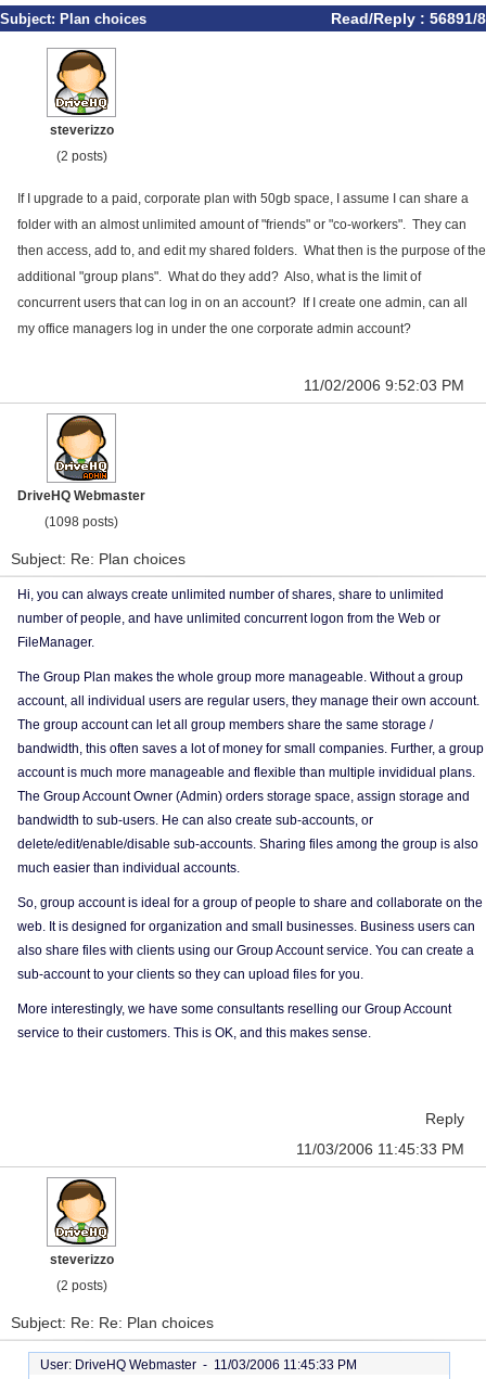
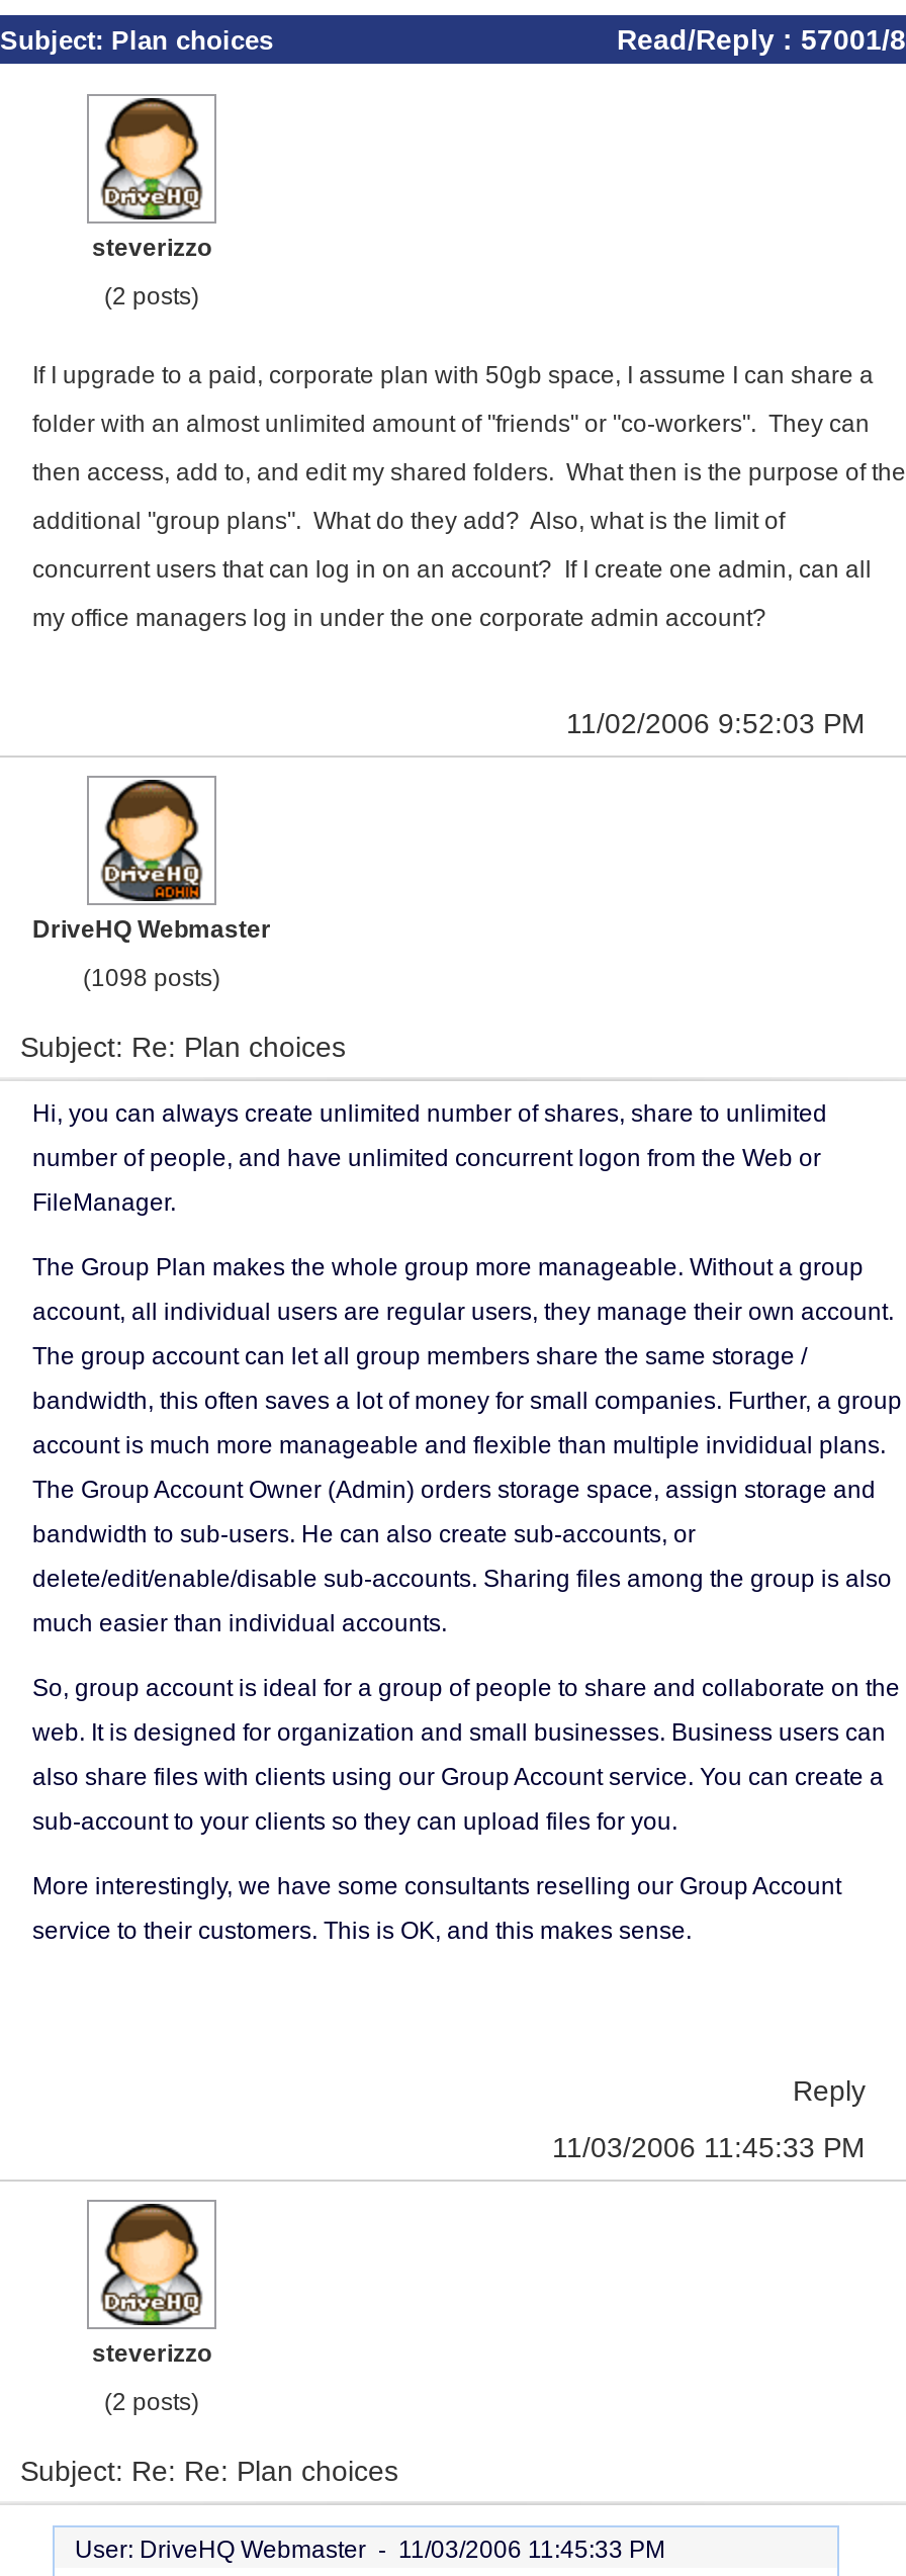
- Read/Reply : 56891/8
+ Read/Reply : 57001/8
